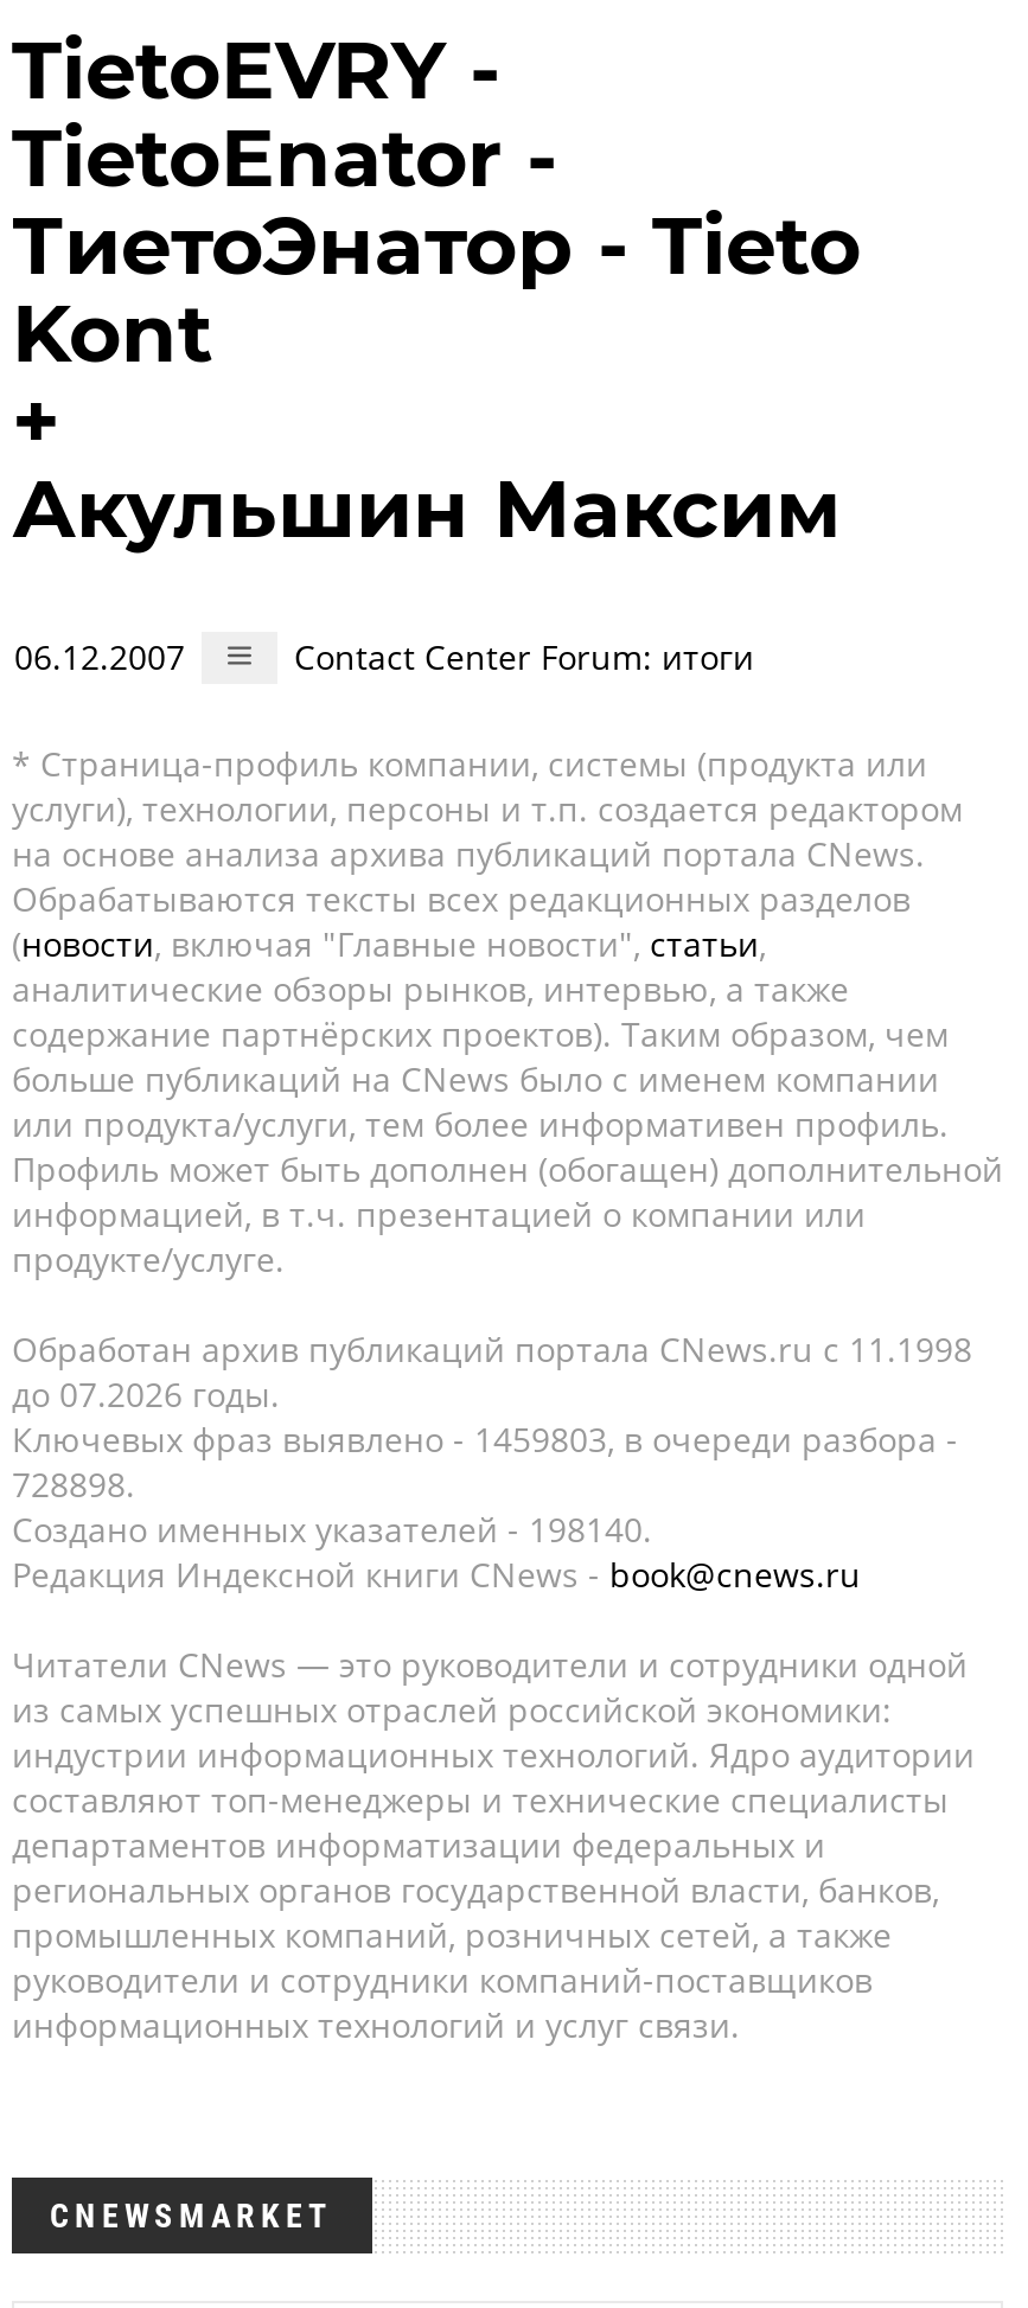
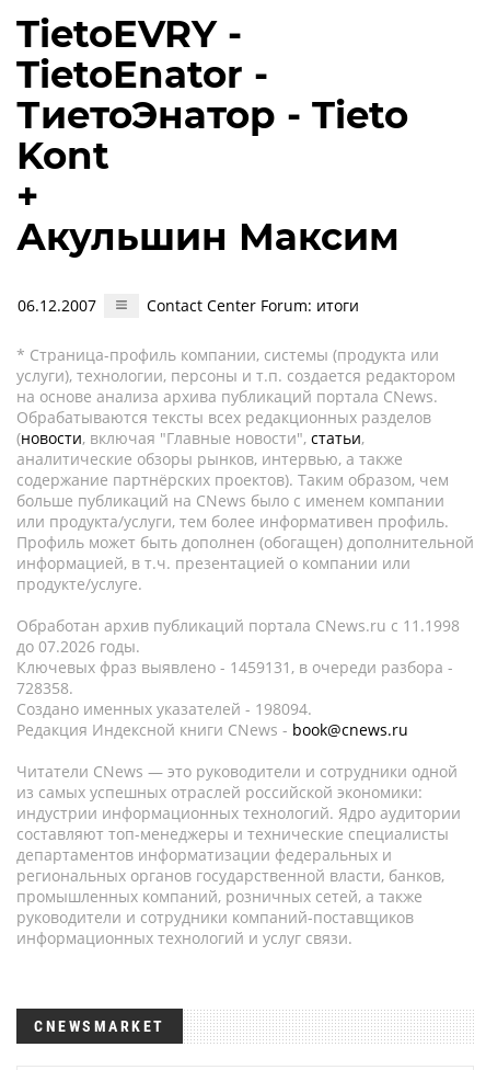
- Ключевых фраз выявлено - 1459803, в очереди разбора -
+ Ключевых фраз выявлено - 1459131, в очереди разбора -

- 728898.
+ 728358.

- Создано именных указателей - 198140.
+ Создано именных указателей - 198094.
